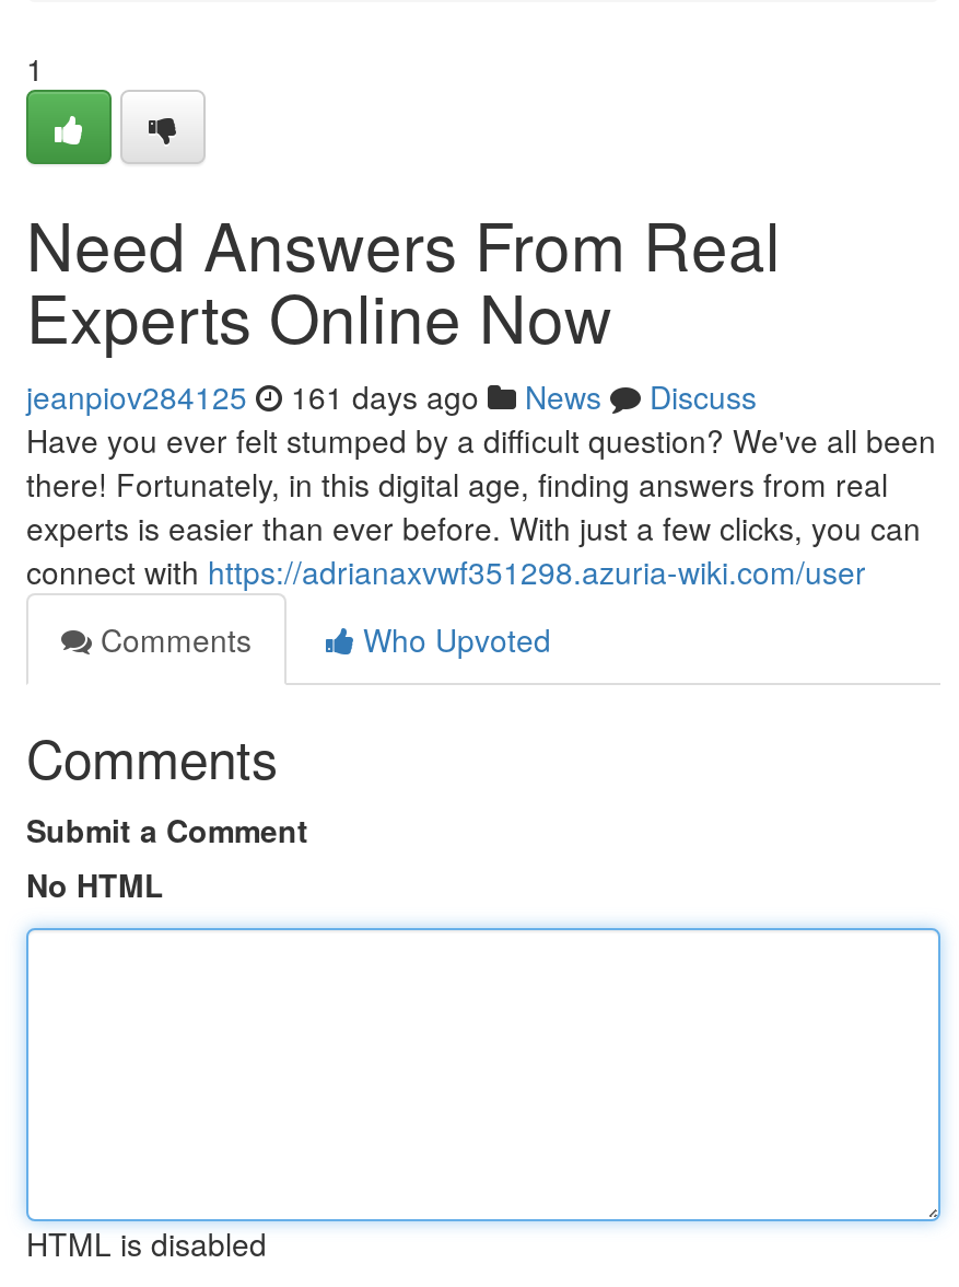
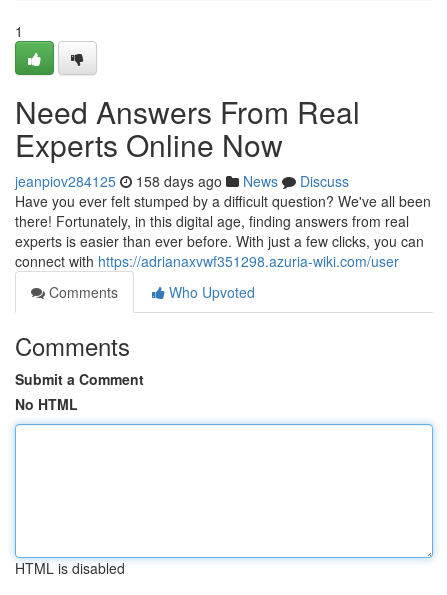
- jeanpiov284125 161 days ago News Discuss
+ jeanpiov284125 158 days ago News Discuss
